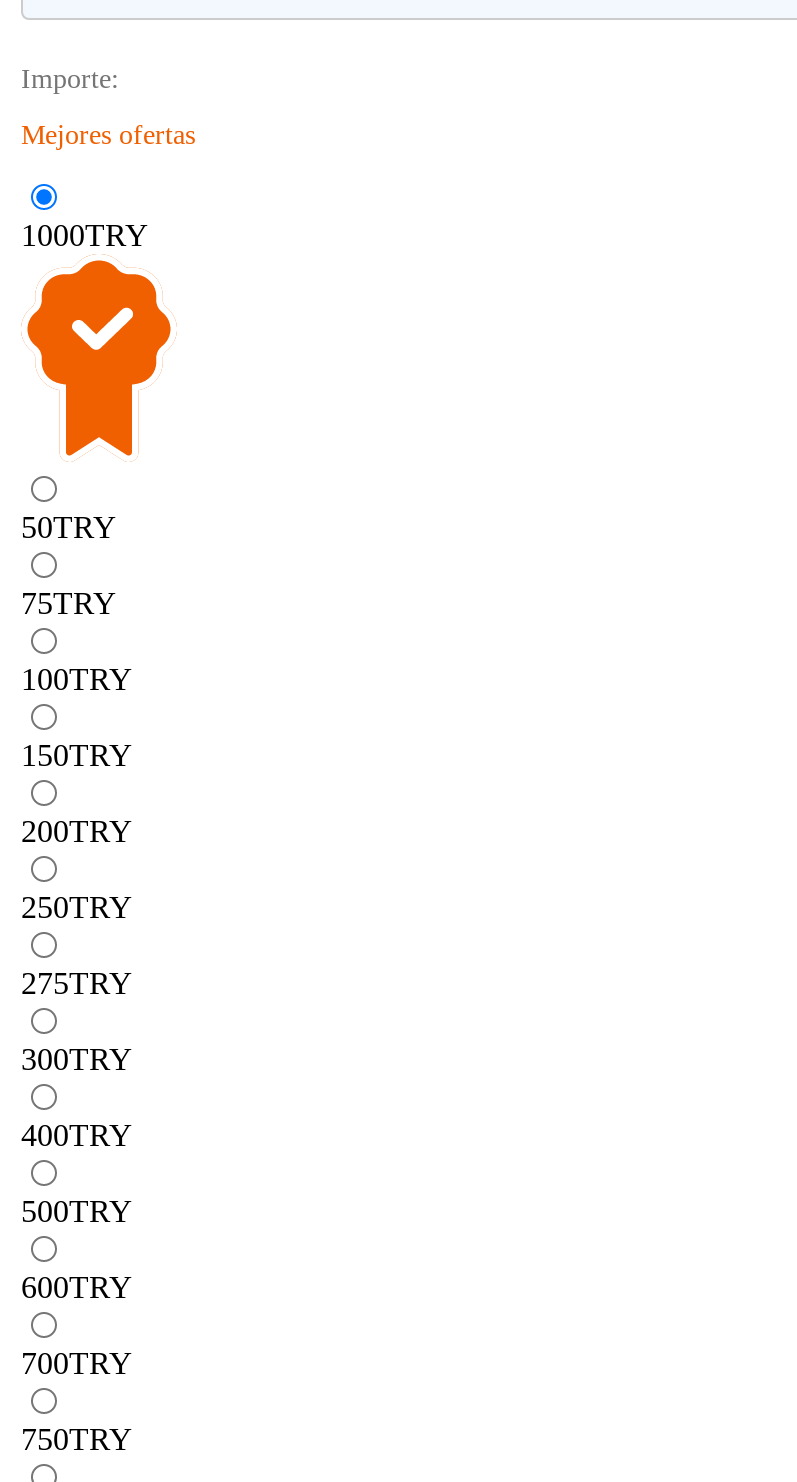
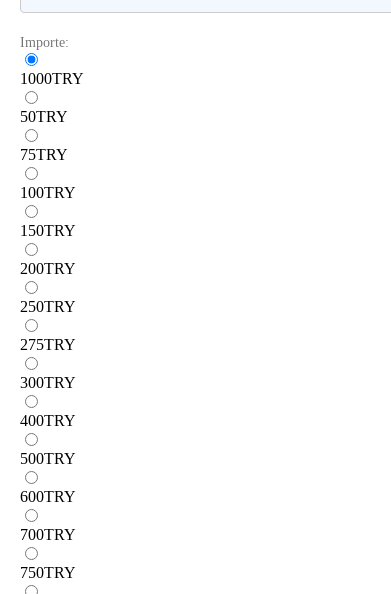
- Mejores ofertas

- [image]
